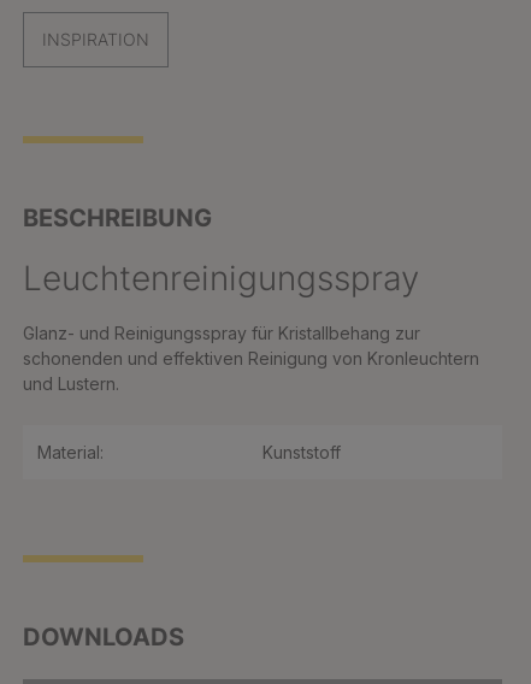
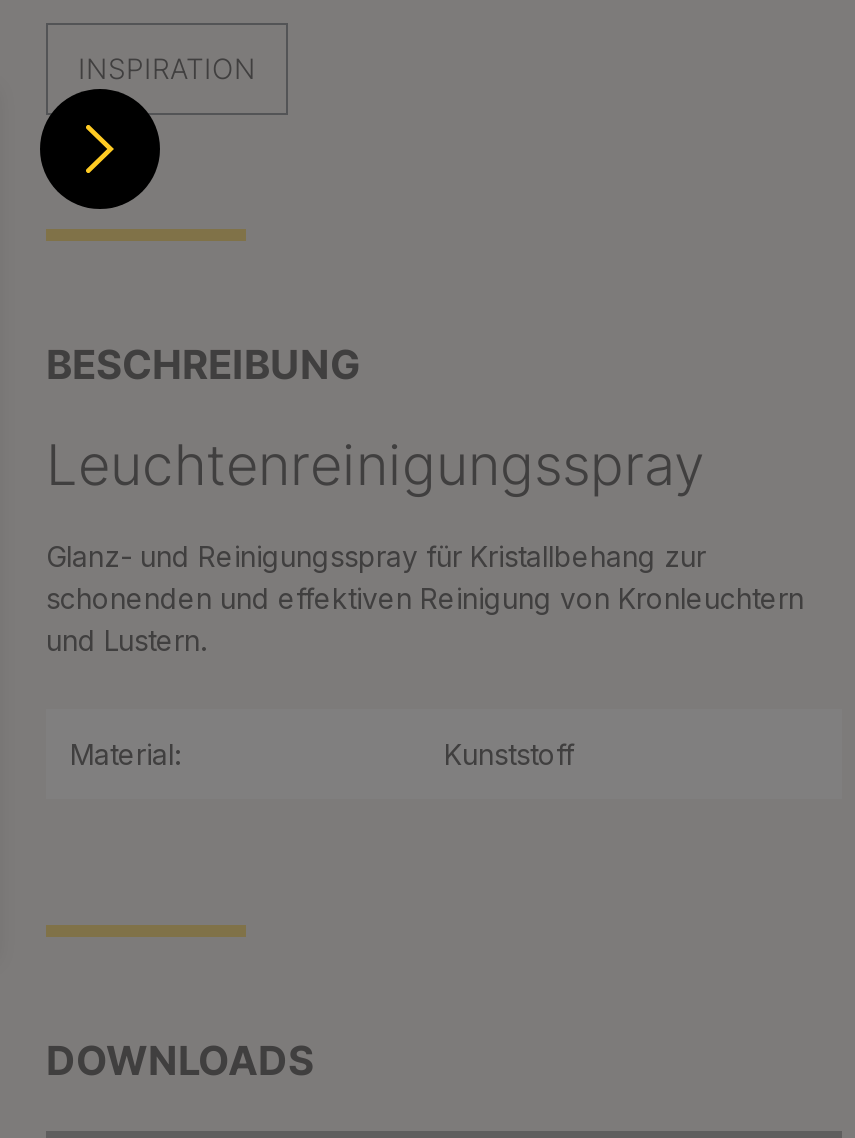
+ [image]
